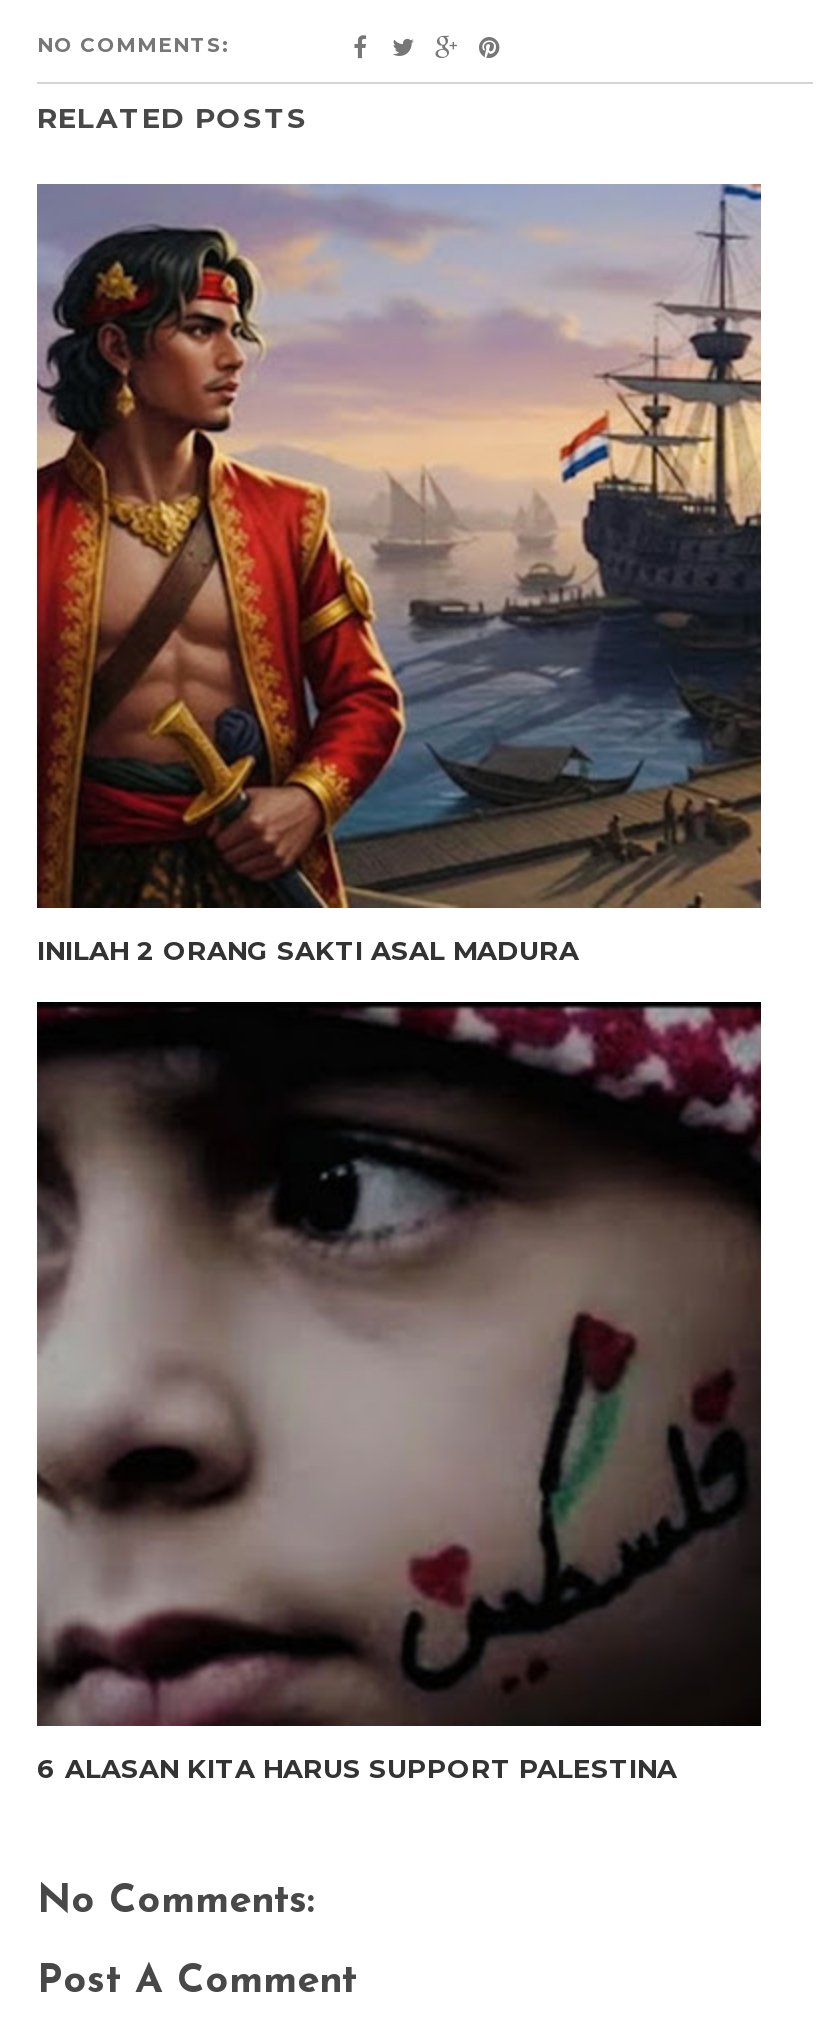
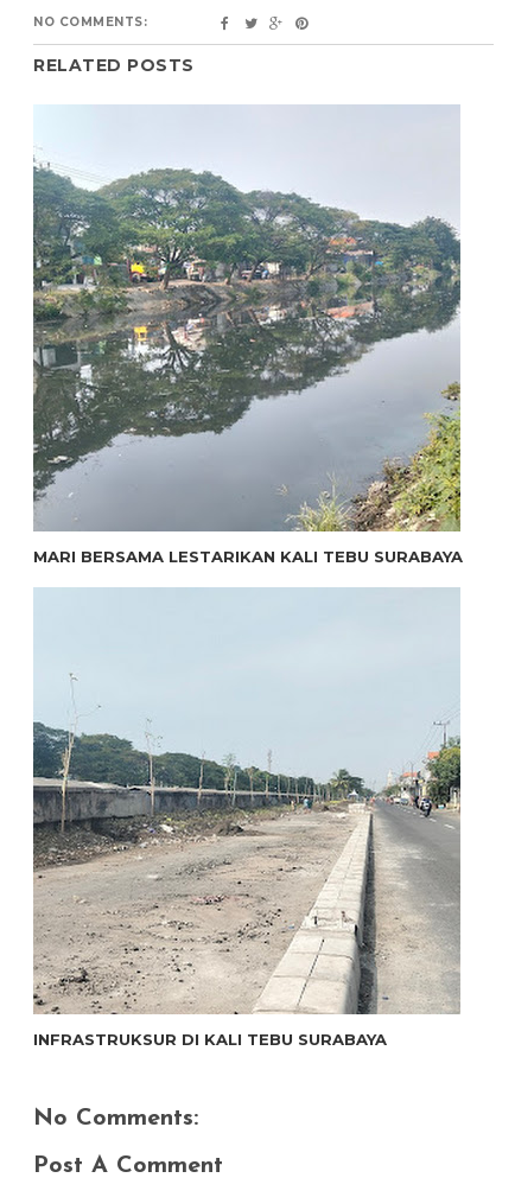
- [image]
- INILAH 2 ORANG SAKTI ASAL MADURA
+ [image]
+ MARI BERSAMA LESTARIKAN KALI TEBU SURABAYA

- [image]
- 6 ALASAN KITA HARUS SUPPORT PALESTINA
+ [image]
+ INFRASTRUKSUR DI KALI TEBU SURABAYA
